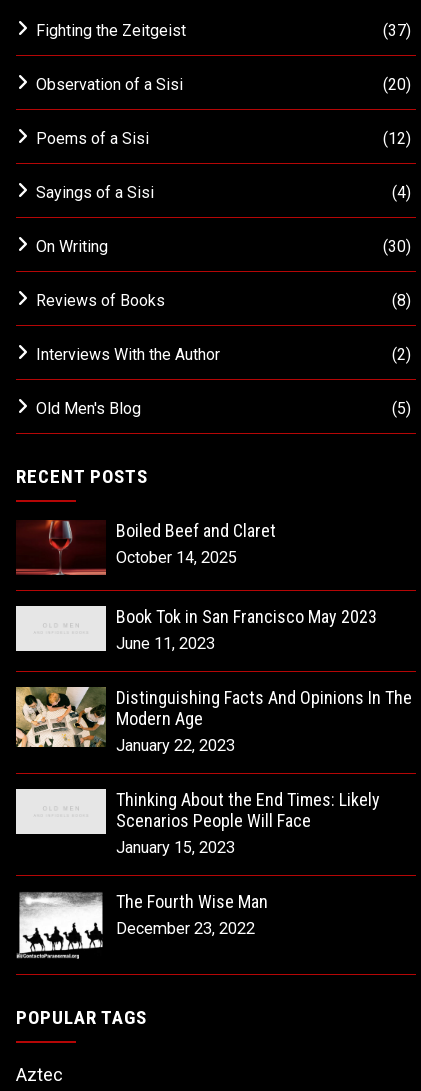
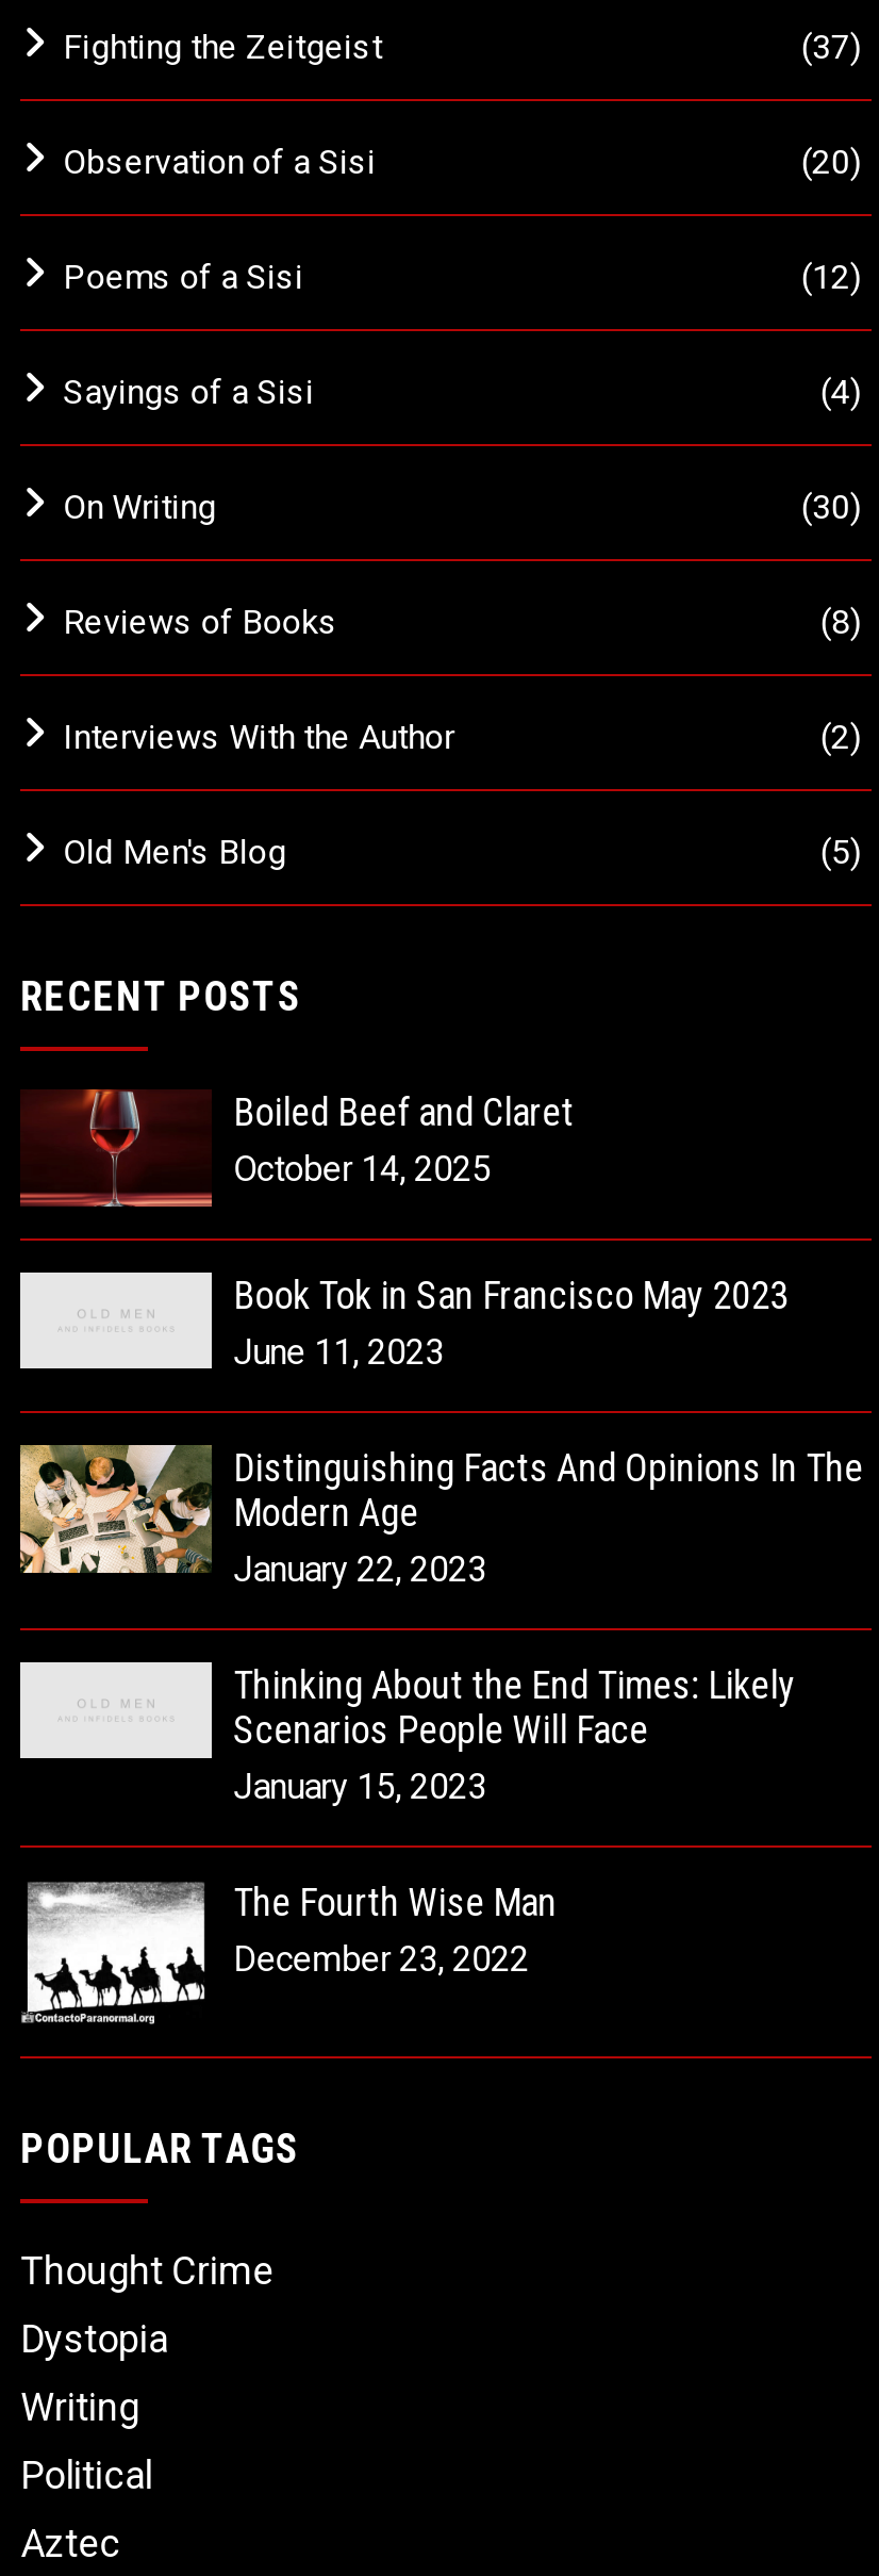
+ Thought Crime
+ Dystopia
+ Writing
+ Political
